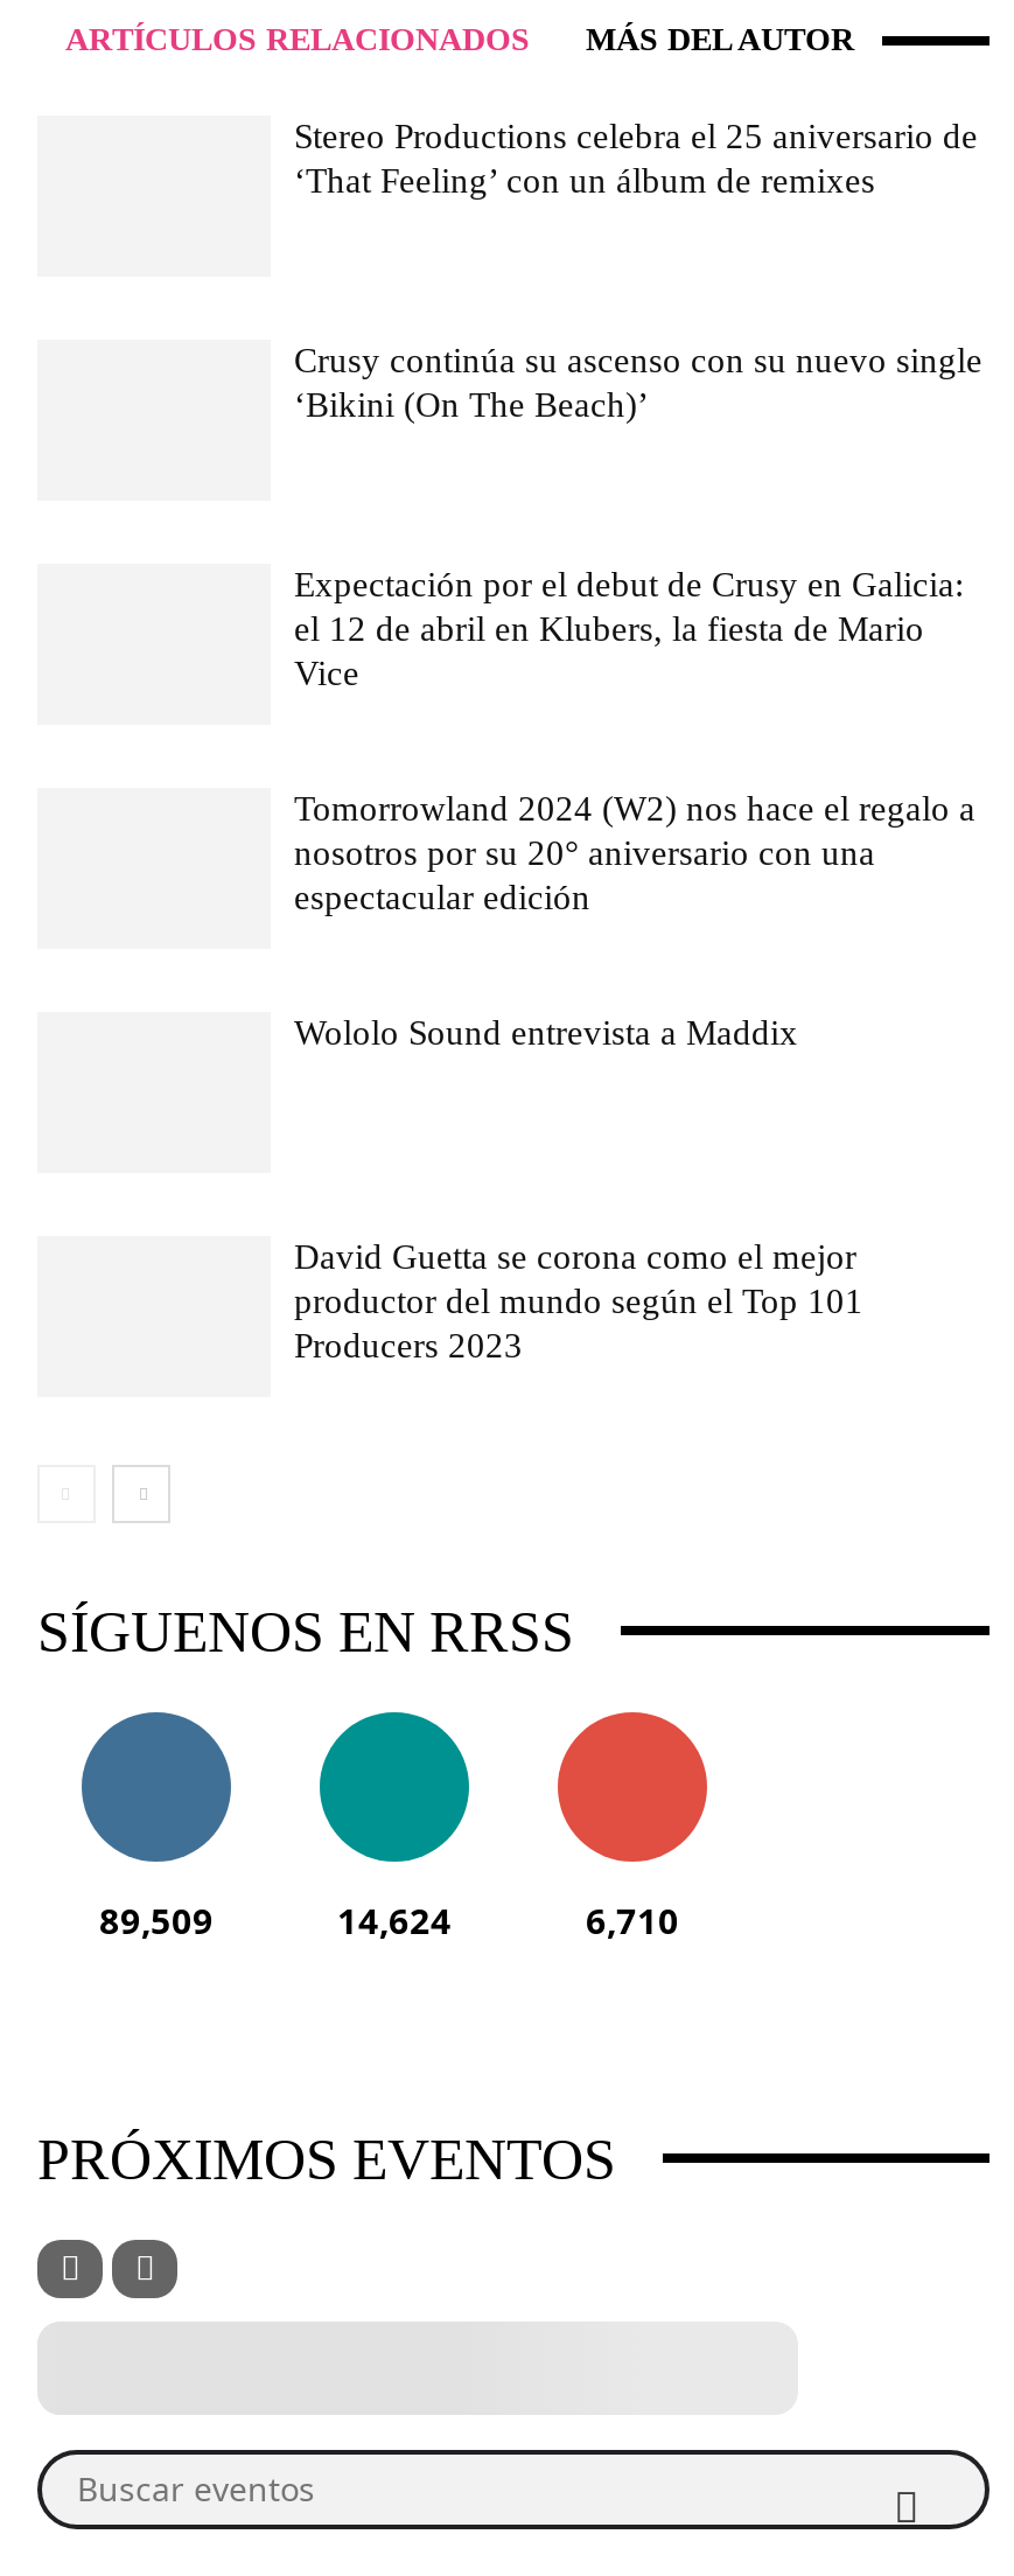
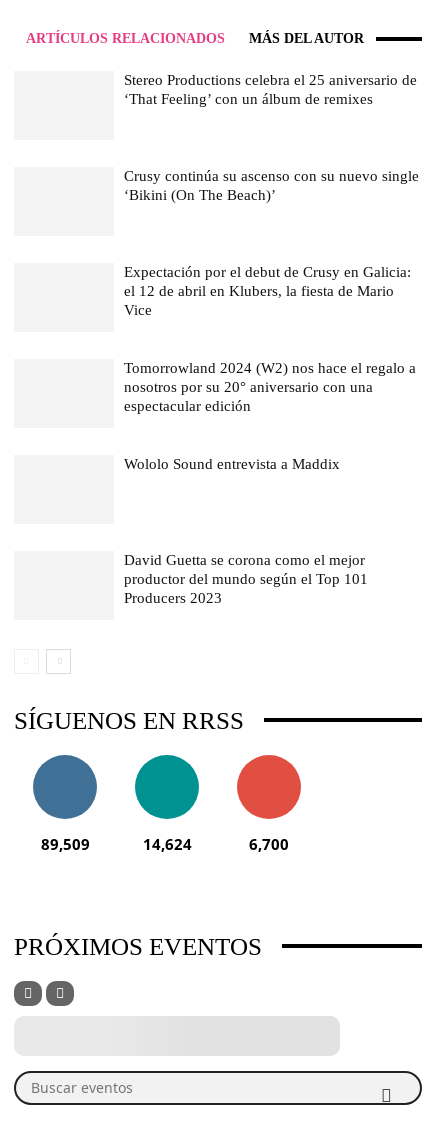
- 6,710
+ 6,700
